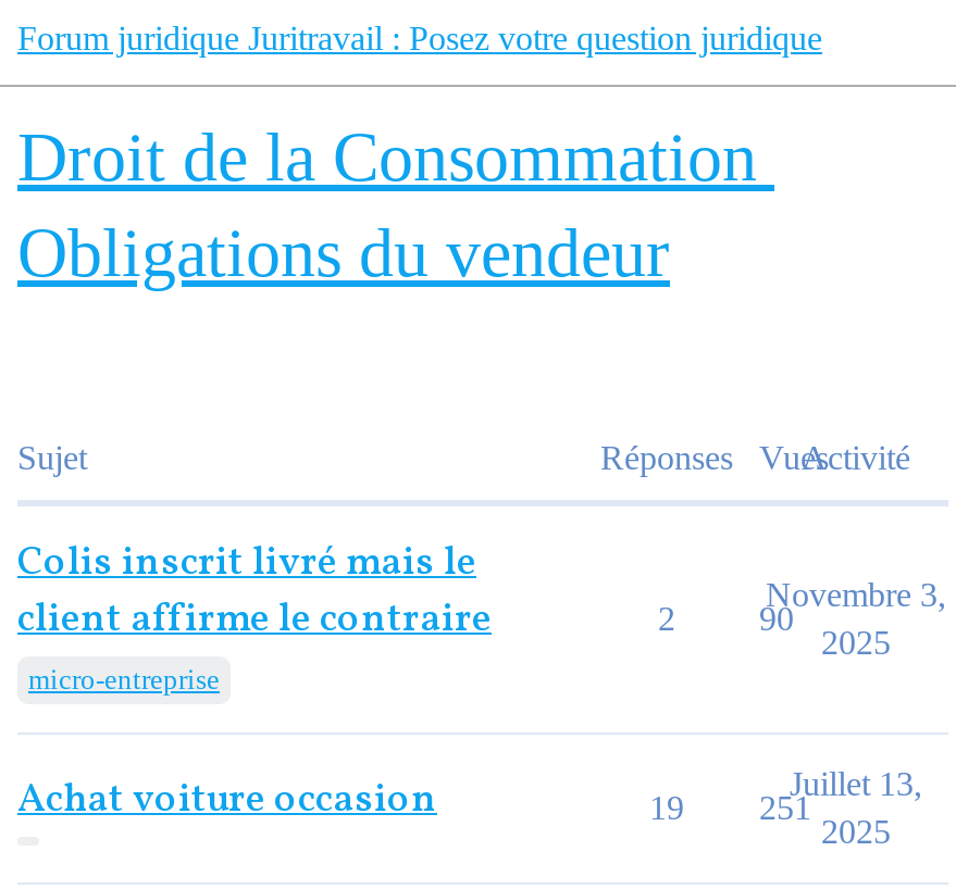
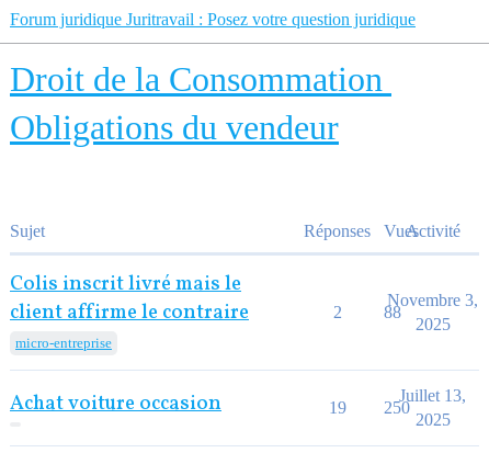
- 90
+ 88

- 251
+ 250
